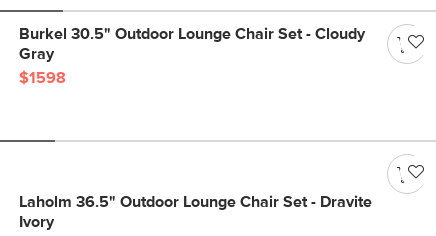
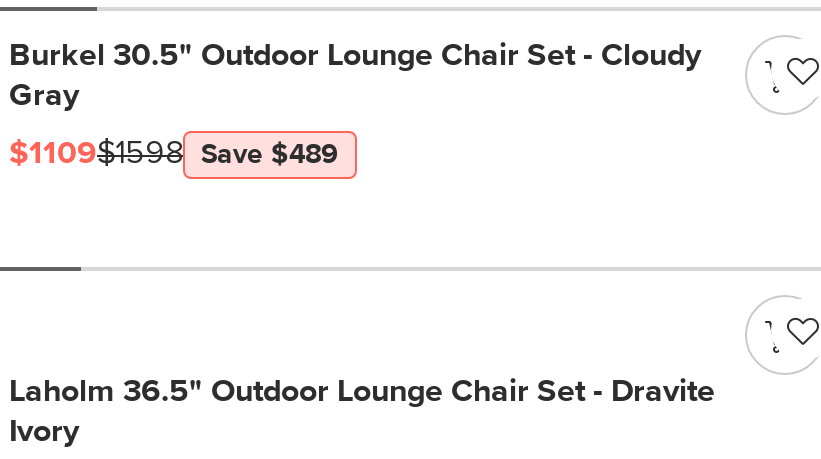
- $1598
+ $1109$1598
+ Save $489
